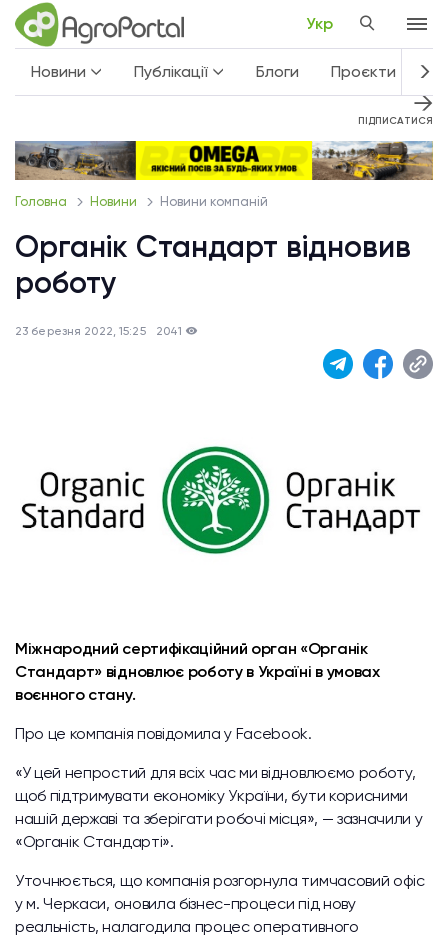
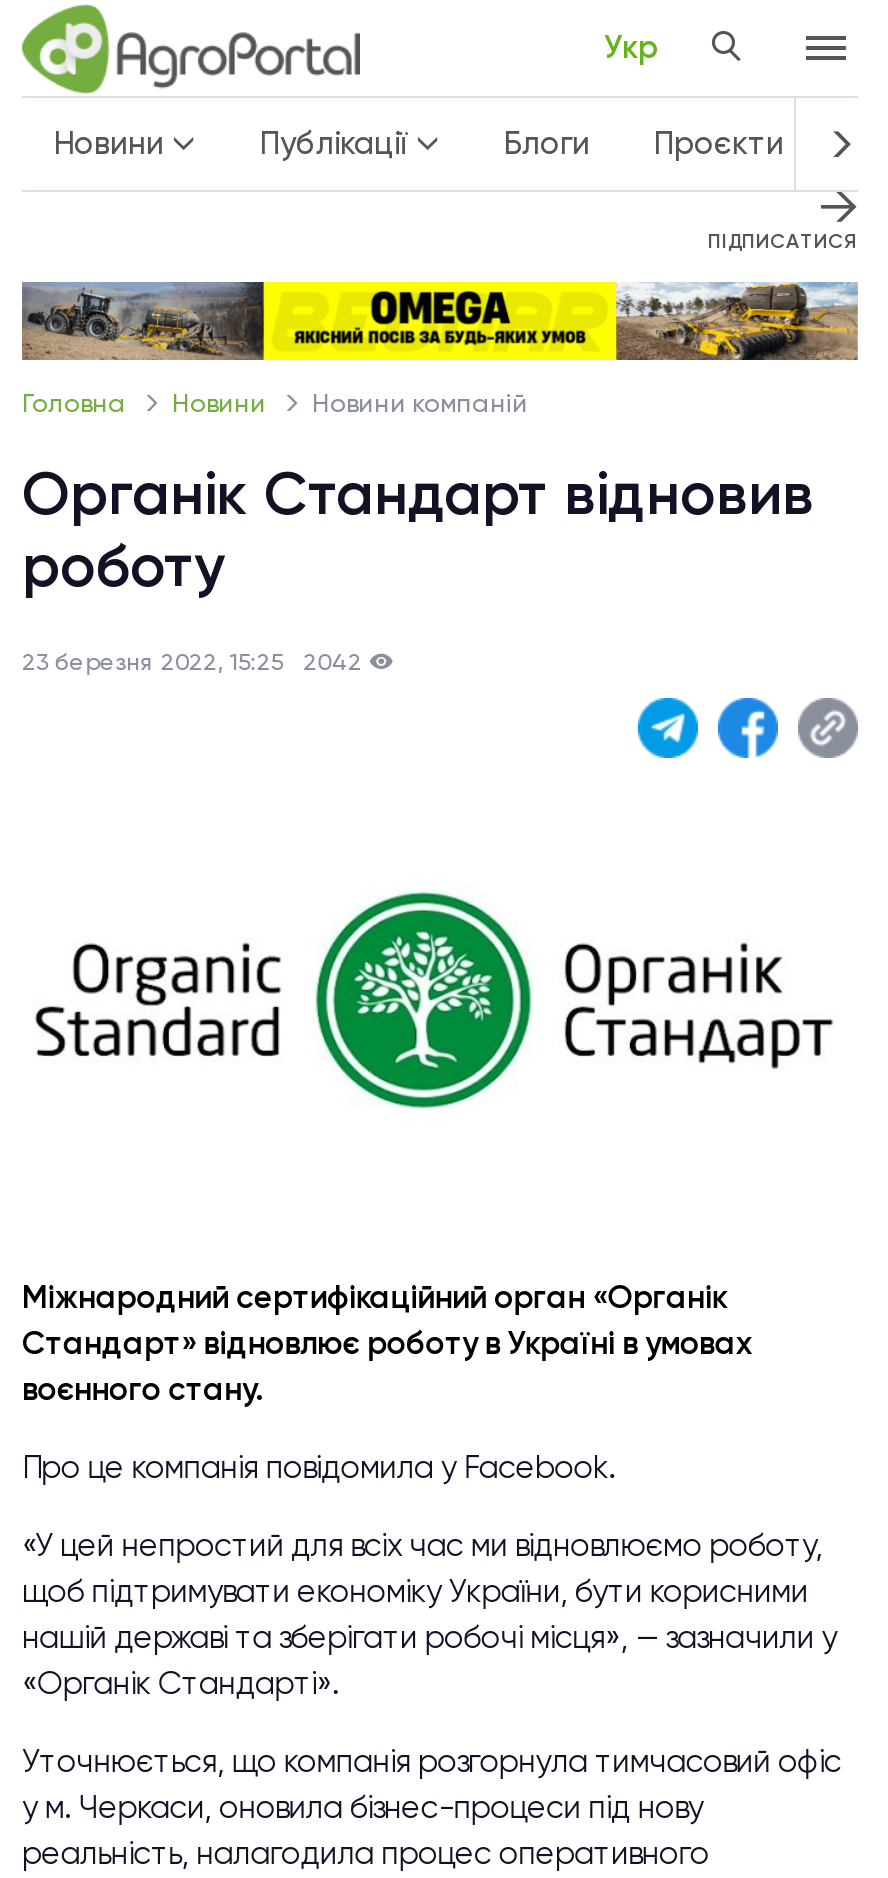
- 23 березня 2022, 15:25 2041
+ 23 березня 2022, 15:25 2042
